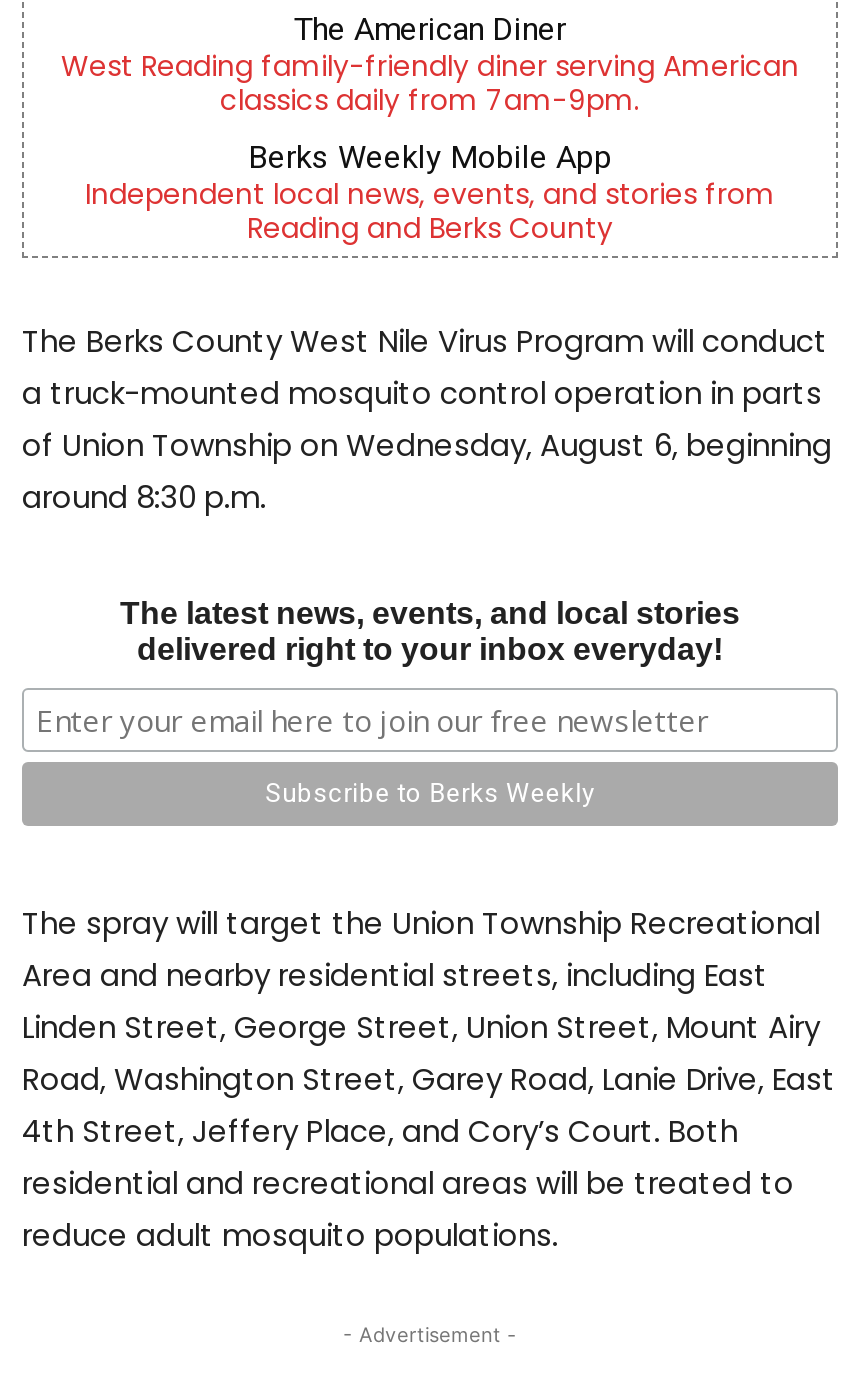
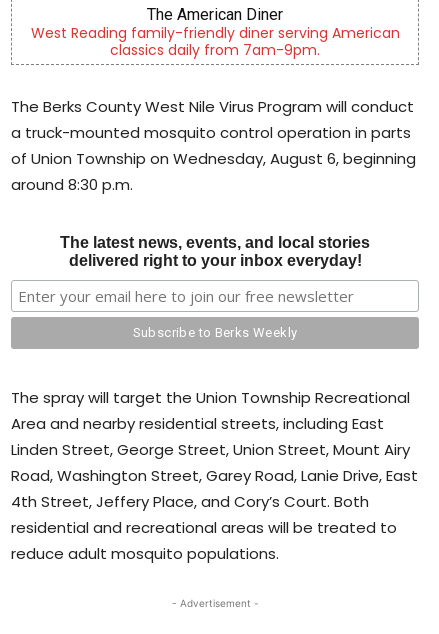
- Berks Weekly Mobile App
- Independent local news, events, and stories from
- Reading and Berks County
